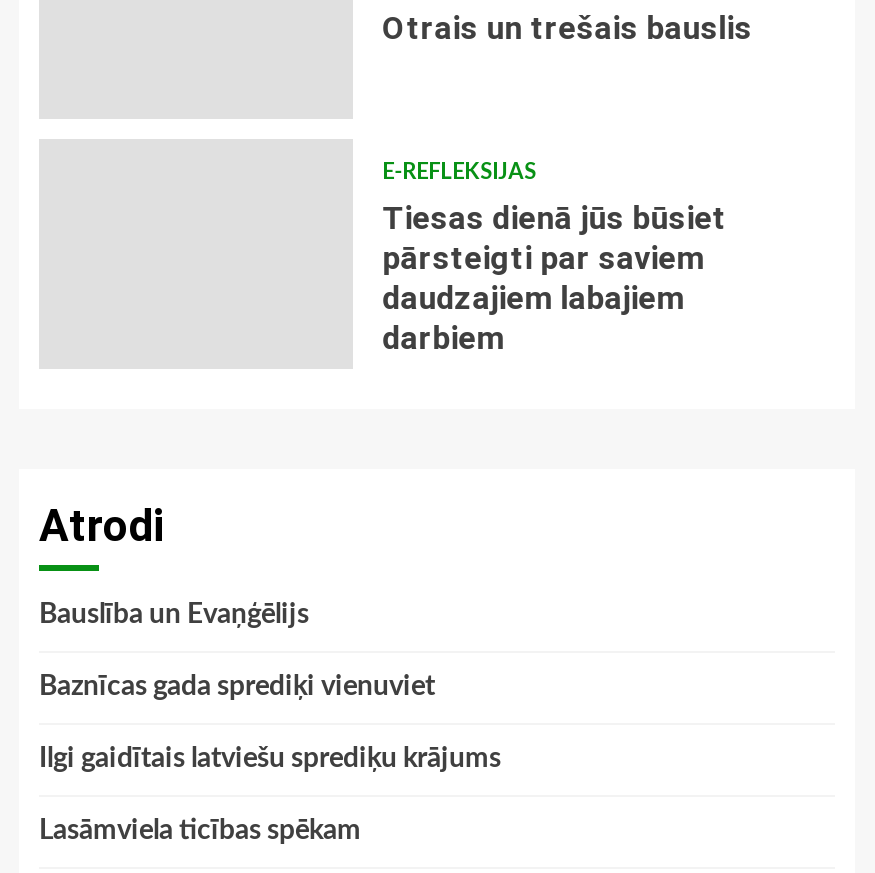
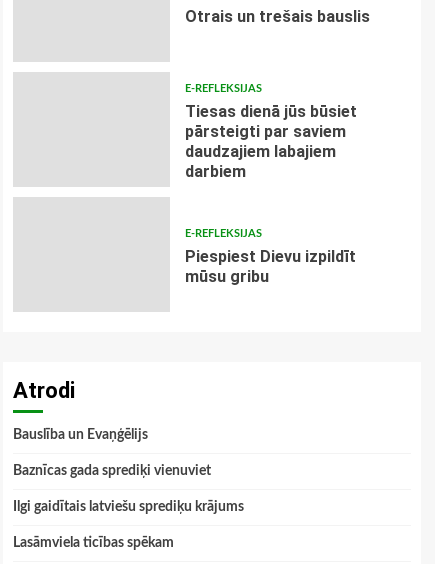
+ E-REFLEKSIJAS
+ Piespiest Dievu izpildīt
+ mūsu gribu
